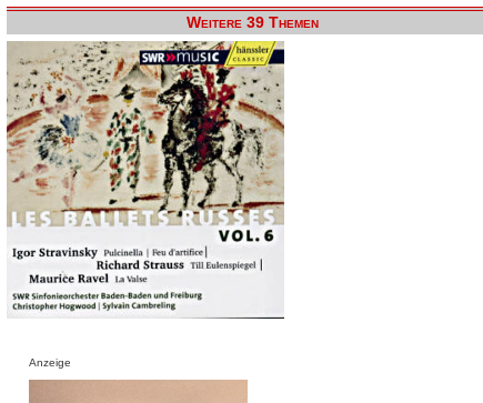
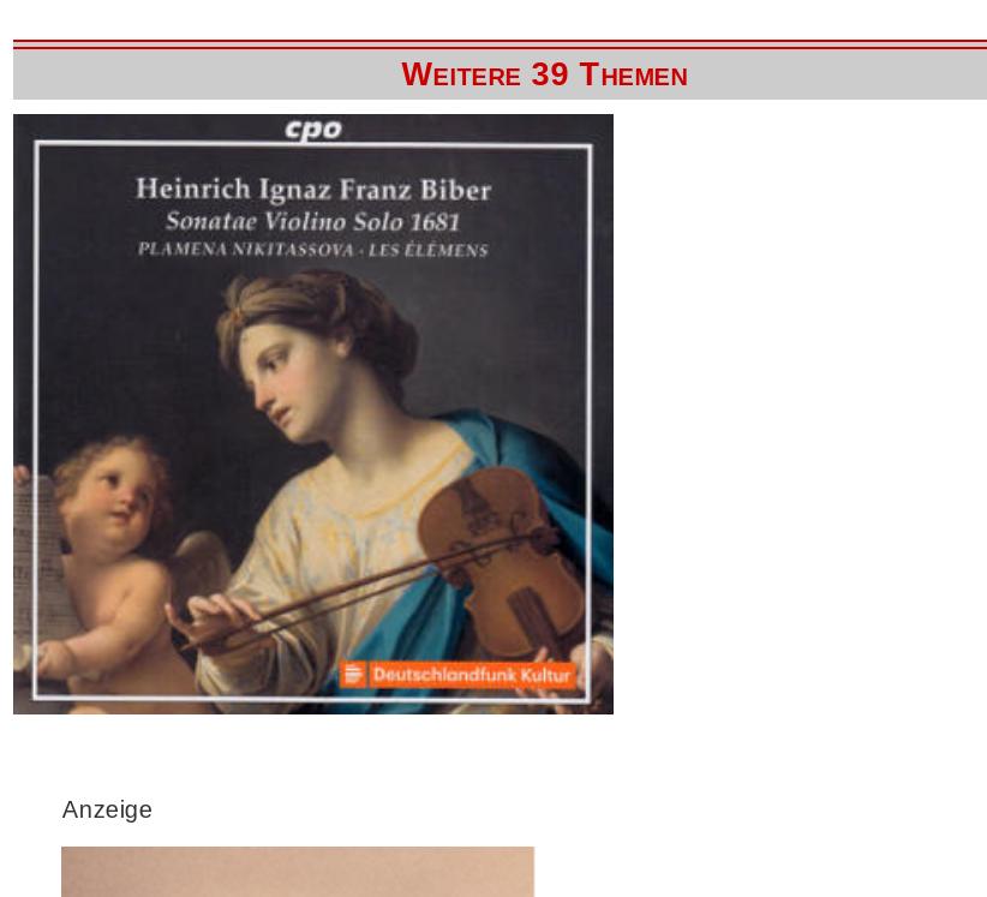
- [image]
+ [image]
